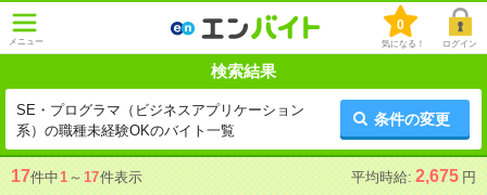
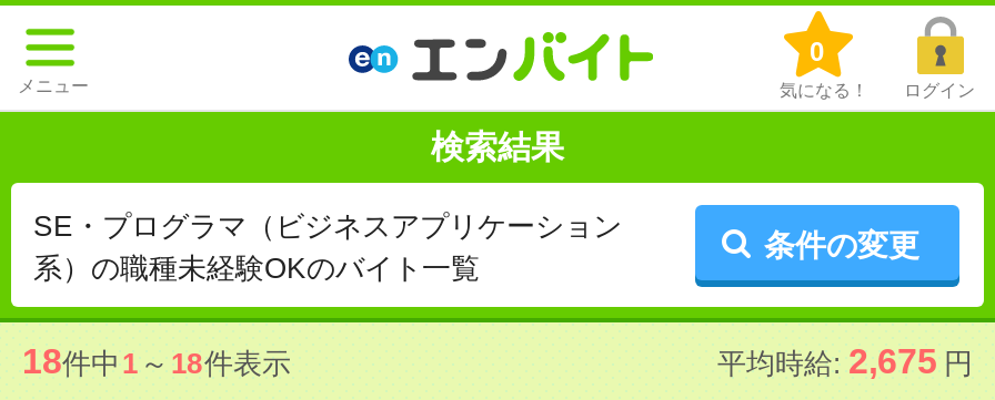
- 17件中1～17件表示
+ 18件中1～18件表示
